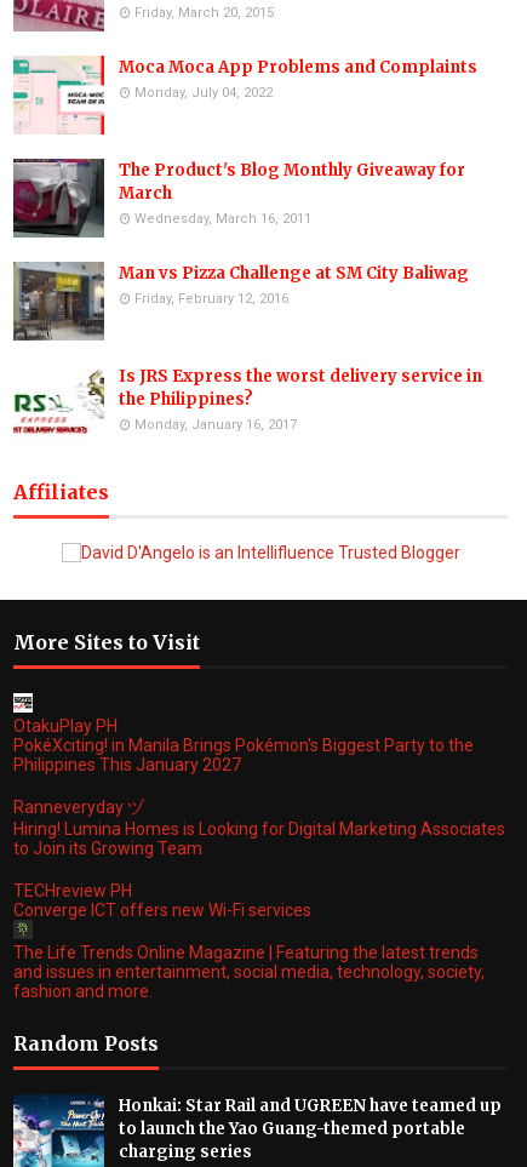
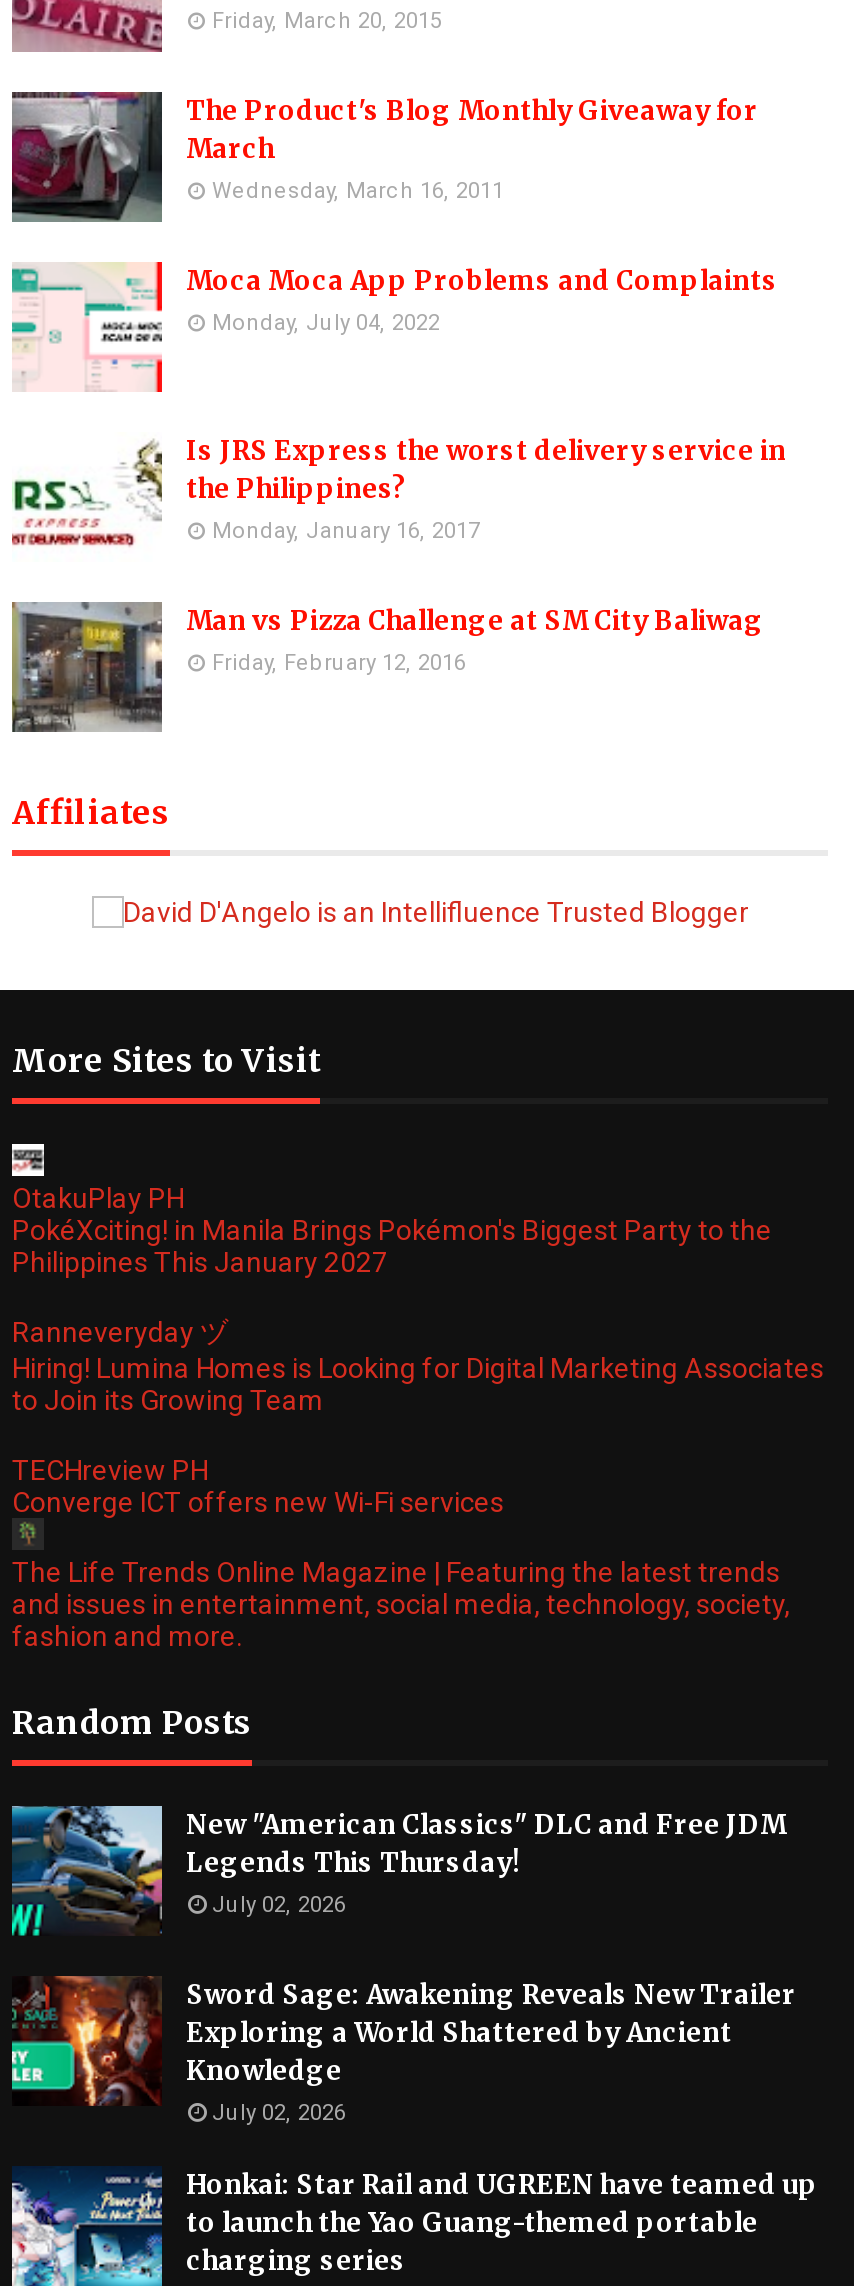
moved down: [image] | Moca Moca App Problems and Complaints | Monday, July 04, 2022

moved up: [image] | The Product's Blog Monthly Giveaway for | March | Wednesday, March 16, 2011

moved down: [image] | Man vs Pizza Challenge at SM City Baliwag | Friday, February 12, 2016

moved up: [image] | Is JRS Express the worst delivery service in | the Philippines? | Monday, January 16, 2017

+ [image]
+ New "American Classics" DLC and Free JDM
+ Legends This Thursday!
+ July 02, 2026
+ Sword Sage: Awakening Reveals New Trailer
+ Exploring a World Shattered by Ancient
+ Knowledge
+ July 02, 2026

+ [image]
